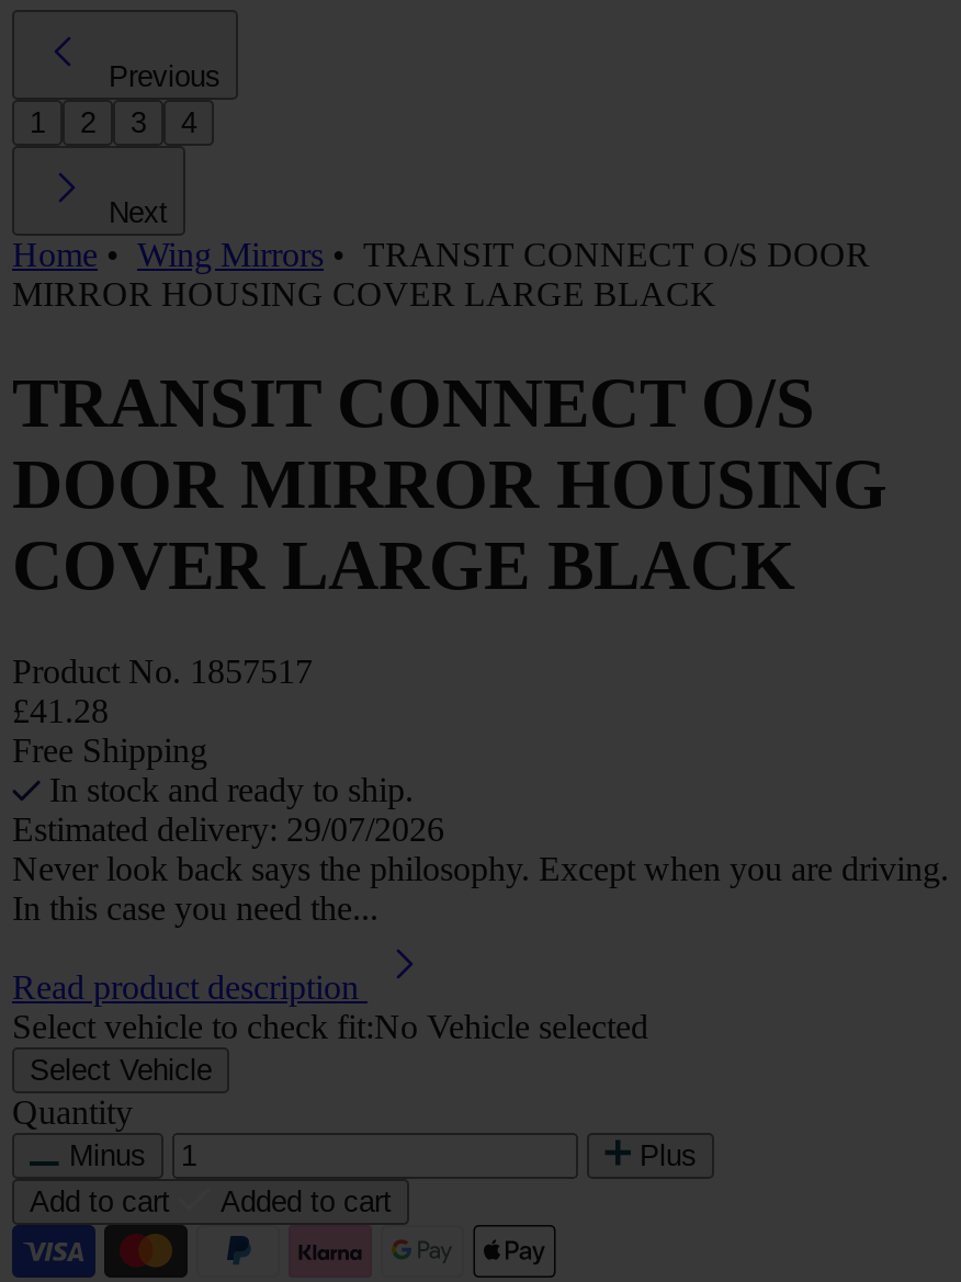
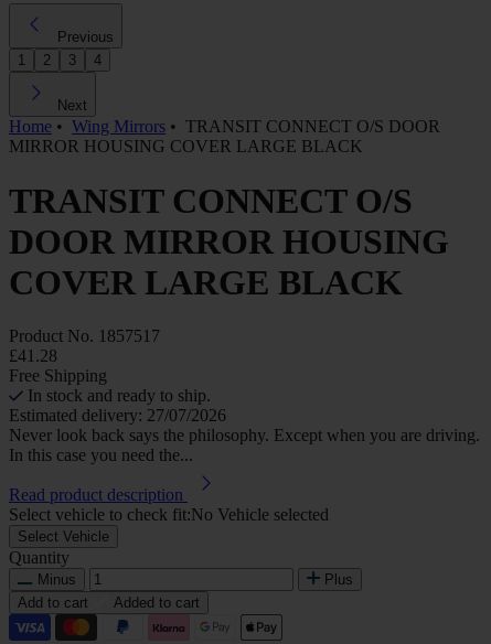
- Estimated delivery: 29/07/2026
+ Estimated delivery: 27/07/2026
